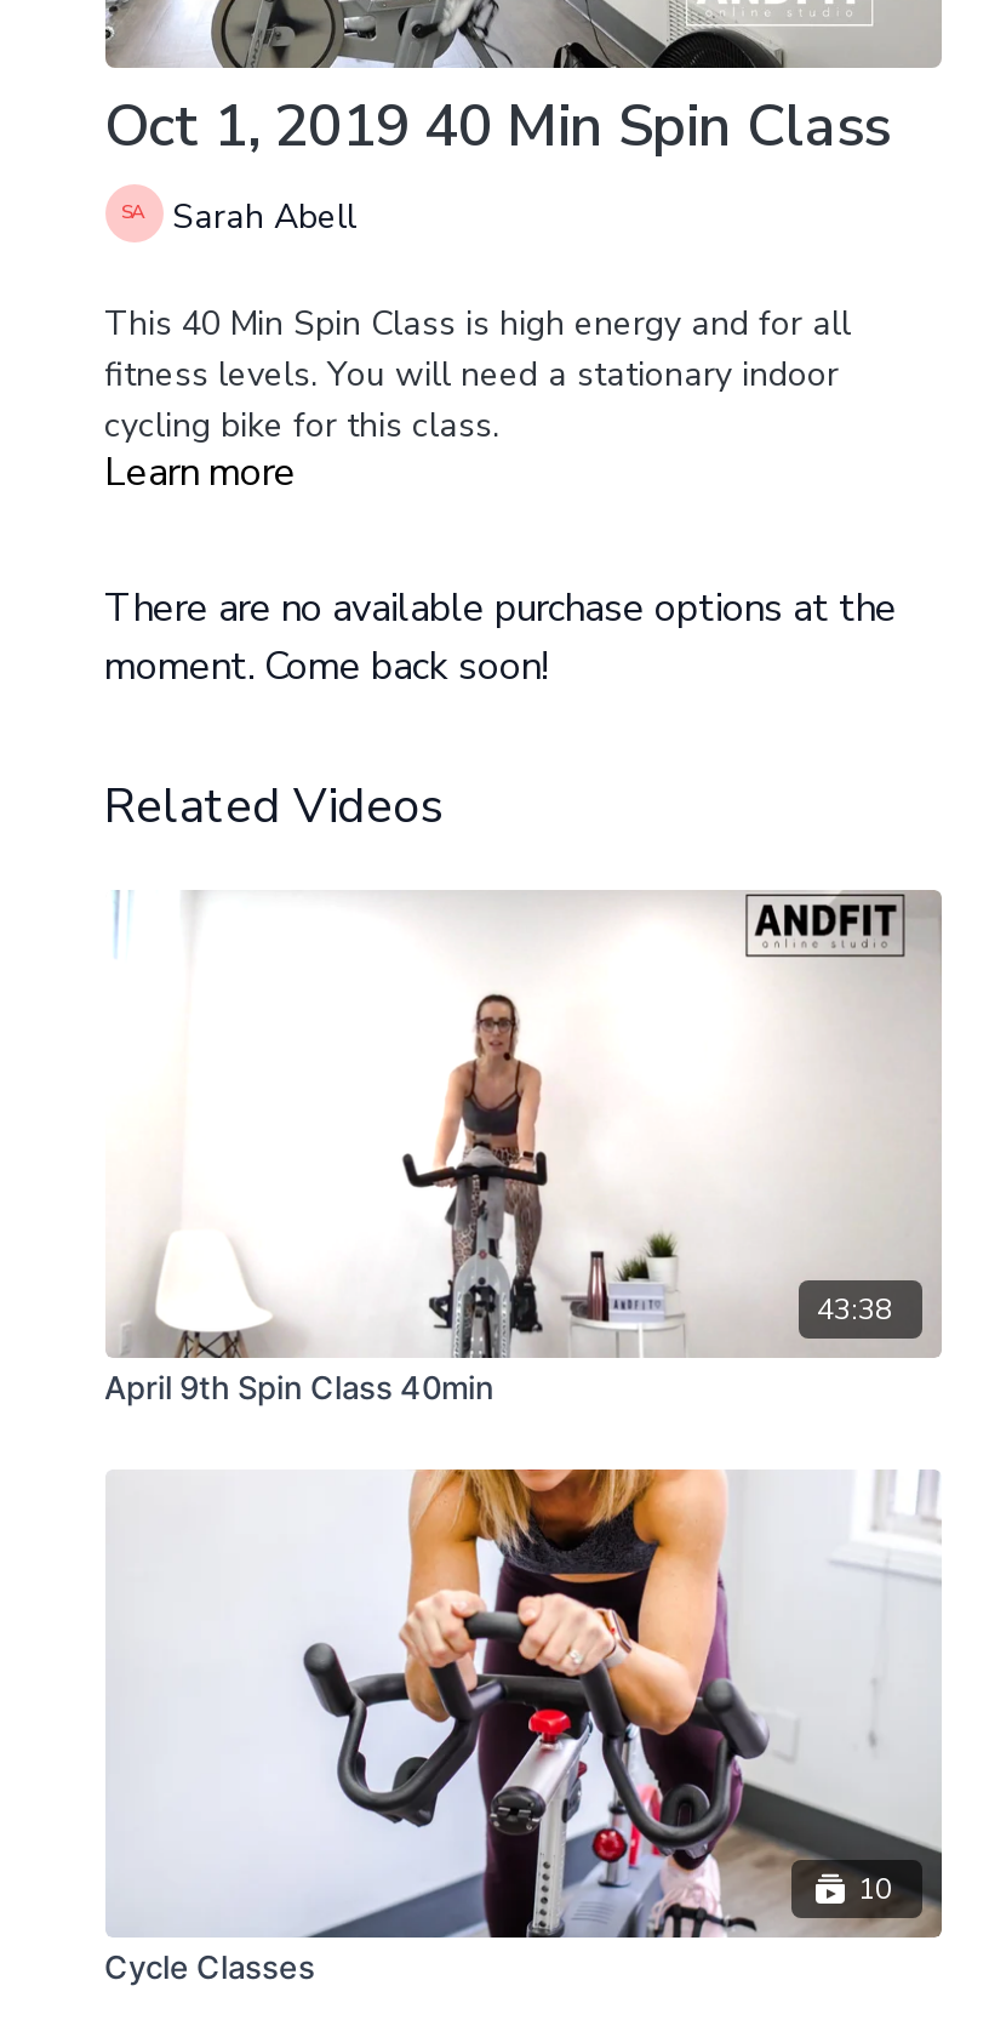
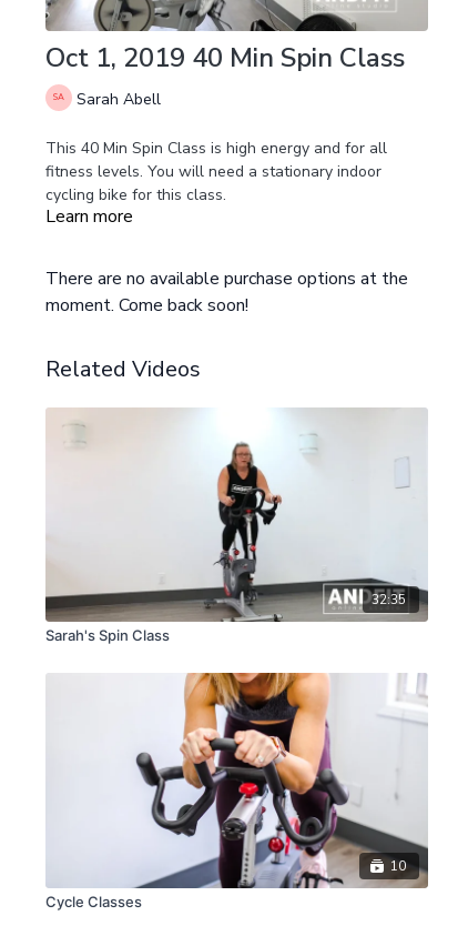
- [image]
- 43:38
+ [image]
+ 32:35

- April 9th Spin Class 40min
+ Sarah's Spin Class
